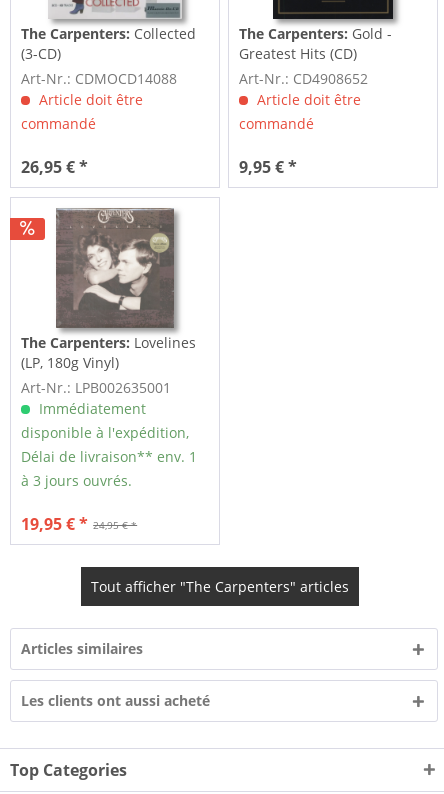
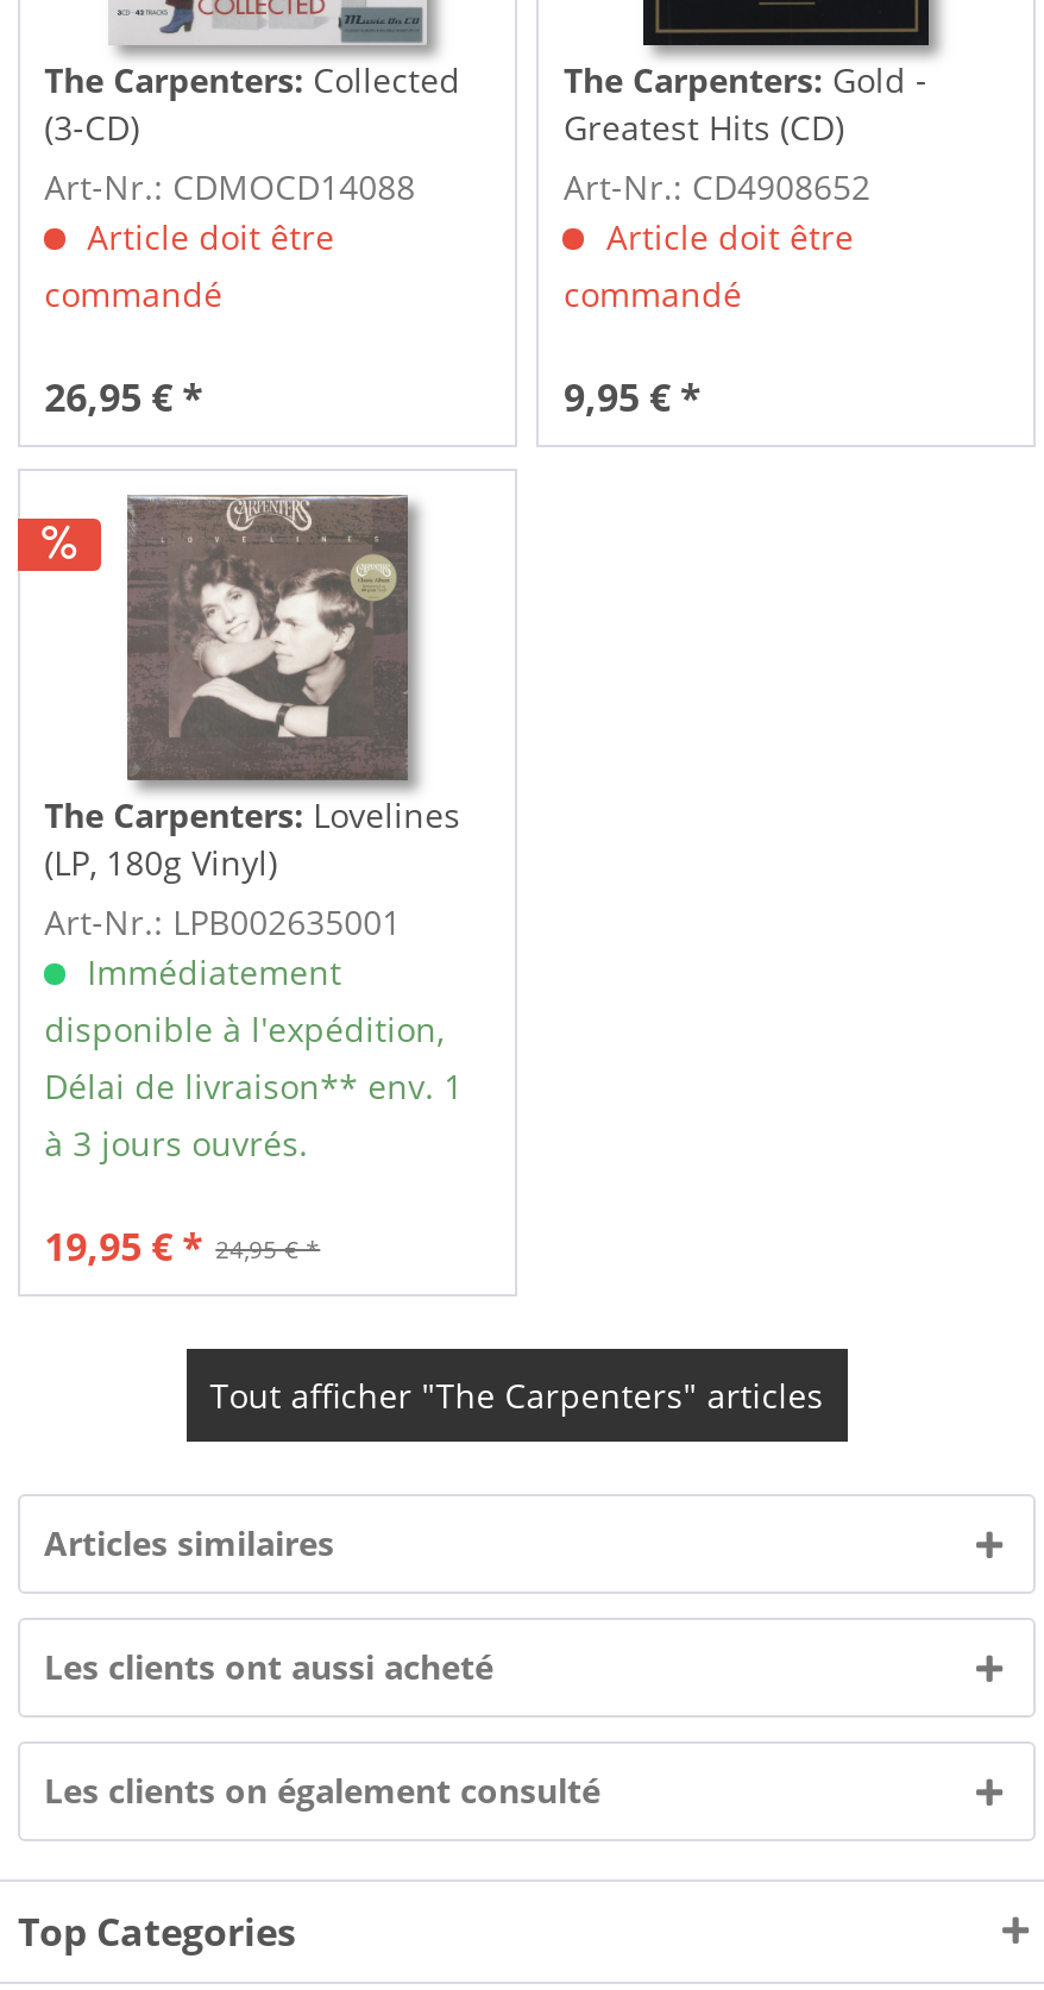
+ Les clients on également consulté
